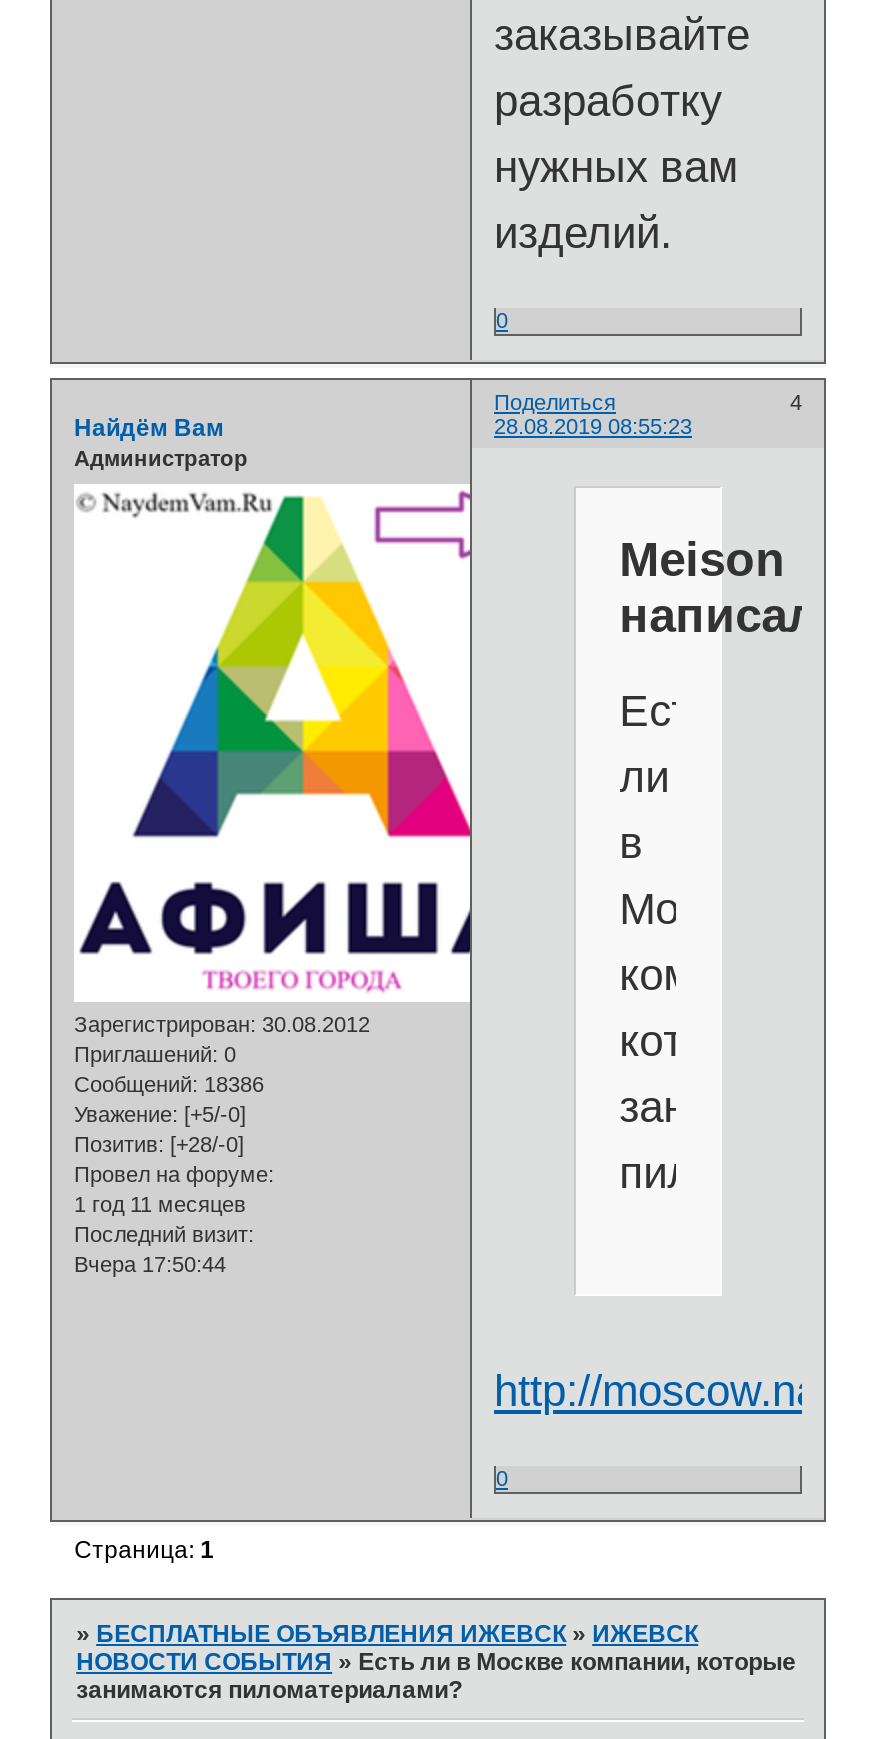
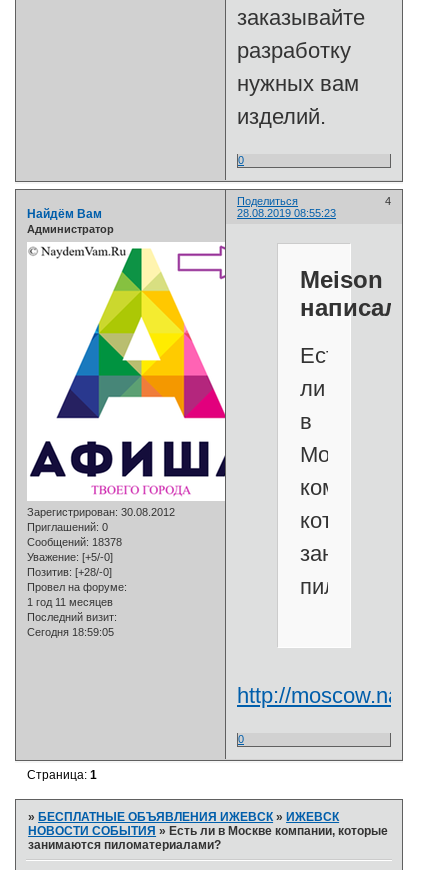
- Сообщений: 18386
+ Сообщений: 18378

- Вчера 17:50:44
+ Сегодня 18:59:05
